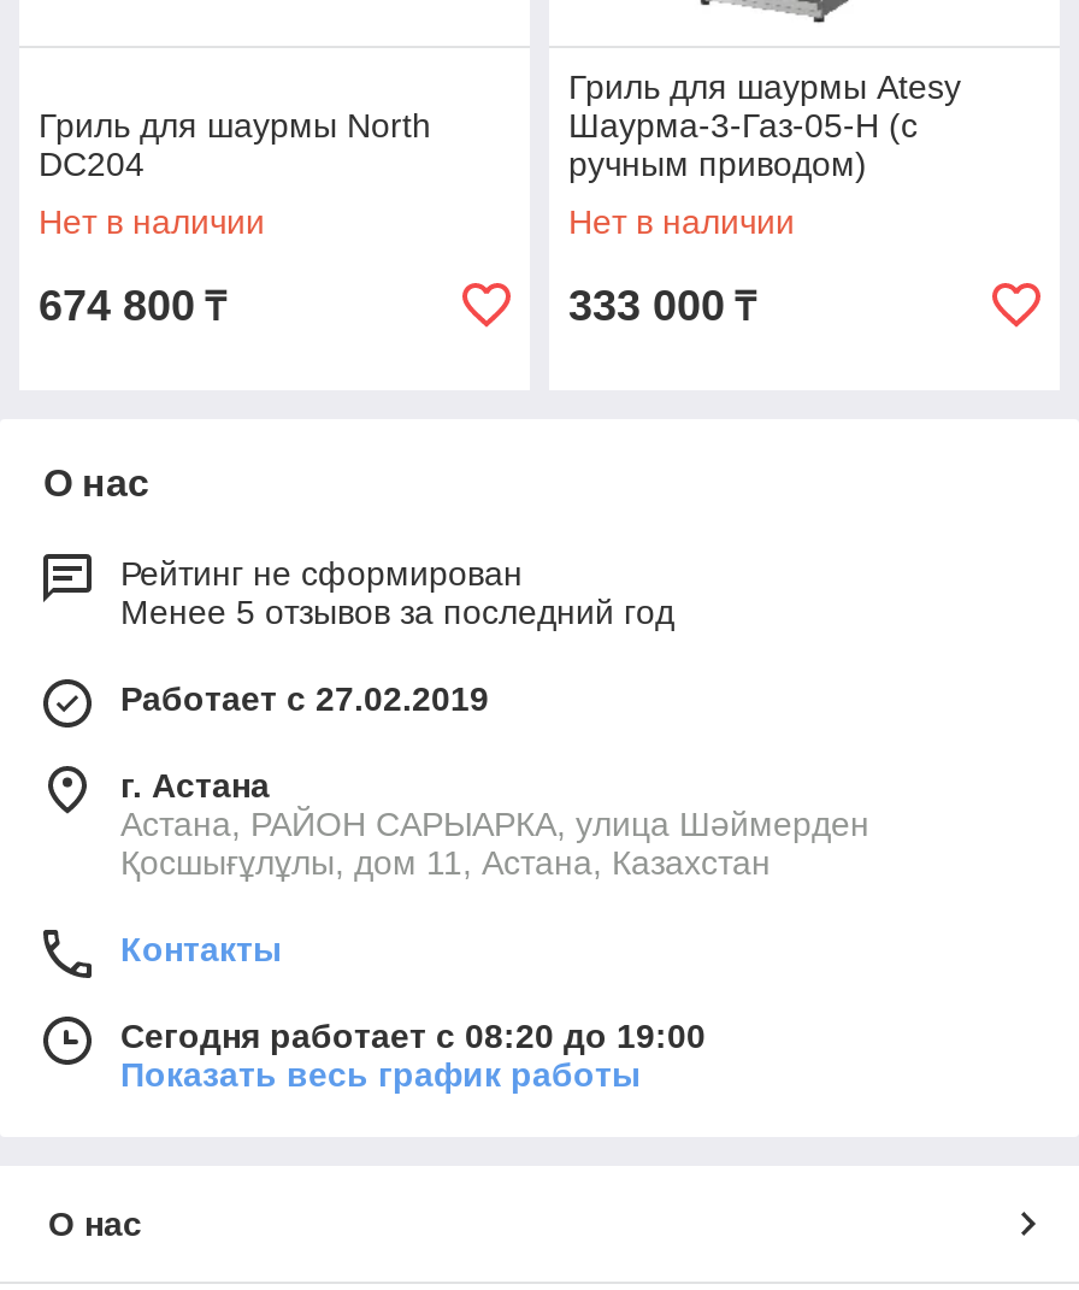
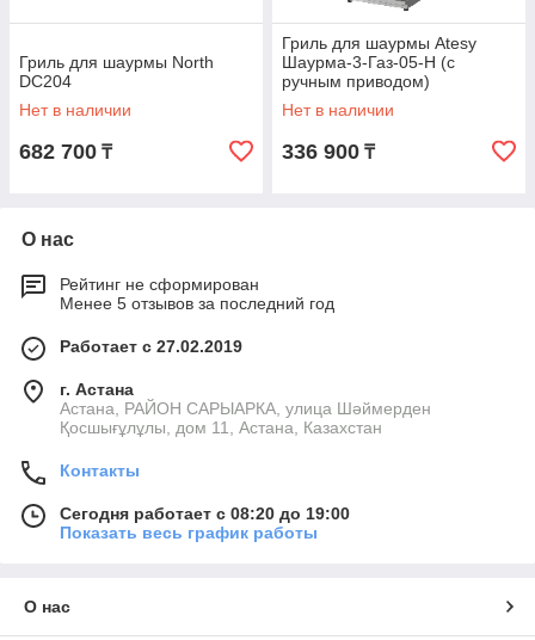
- 674 800 ₸
+ 682 700 ₸

- 333 000 ₸
+ 336 900 ₸
